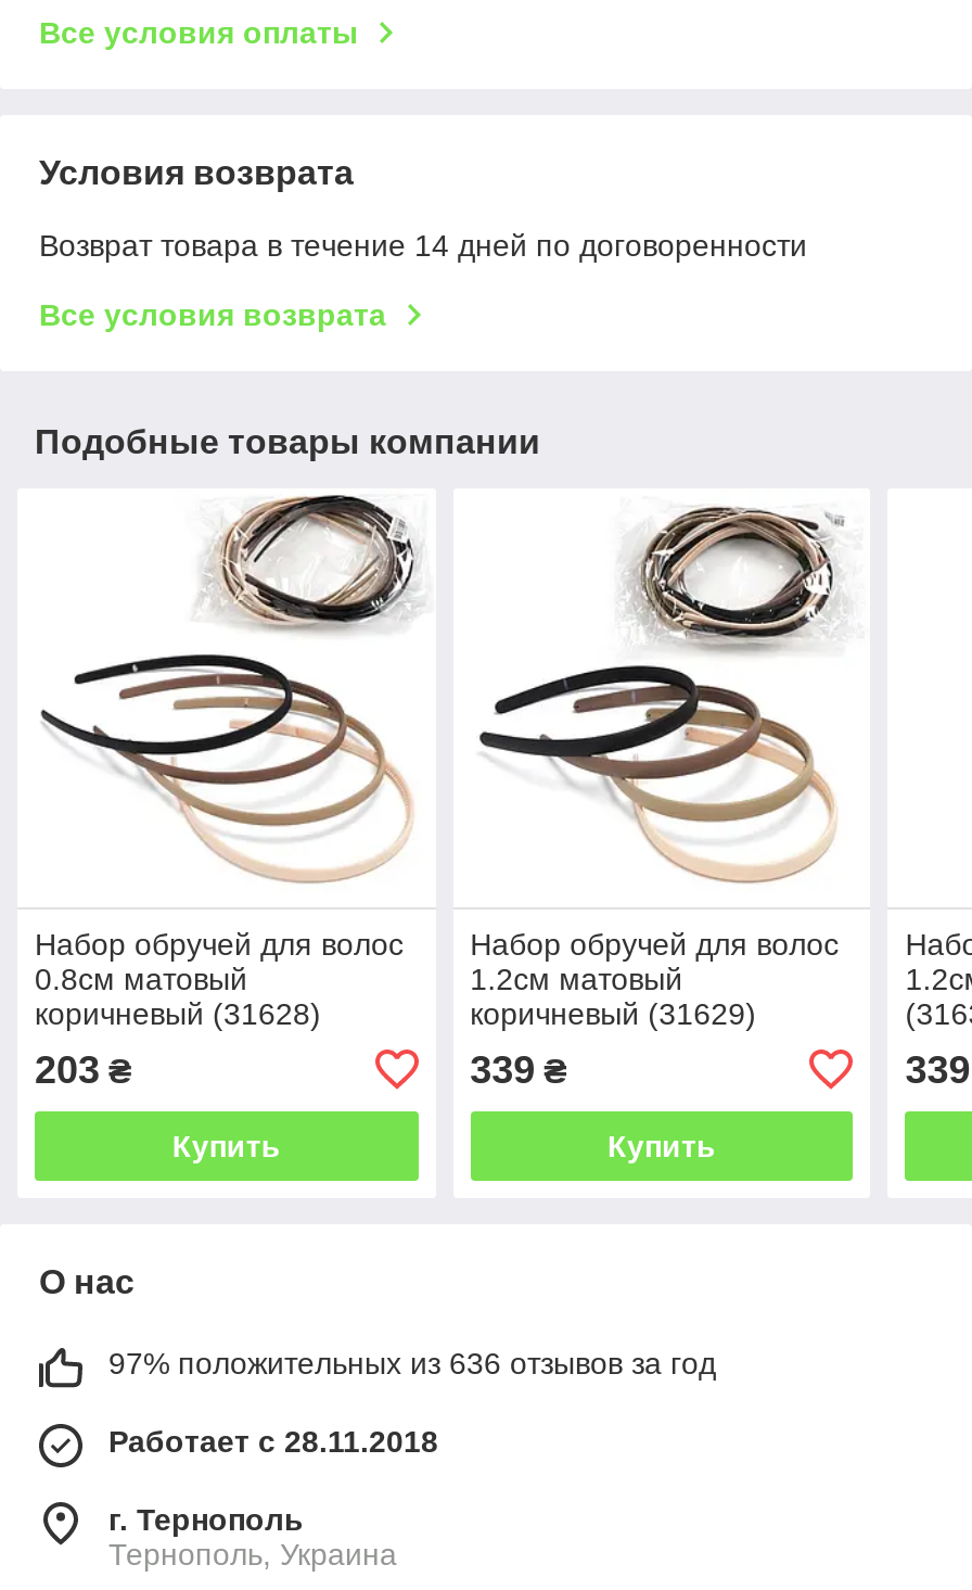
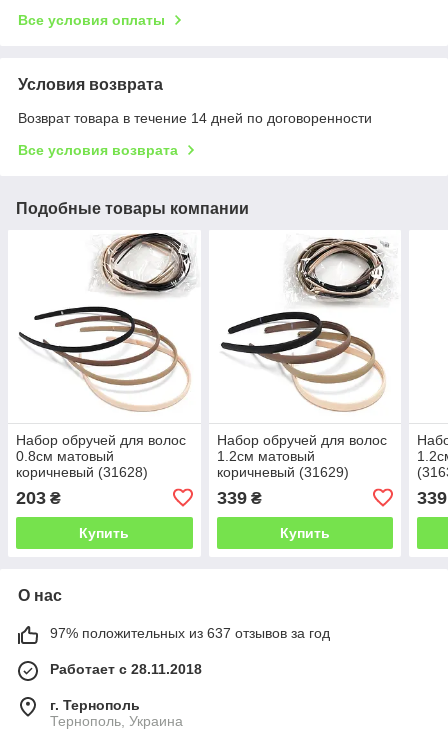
- 97% положительных из 636 отзывов за год
+ 97% положительных из 637 отзывов за год
